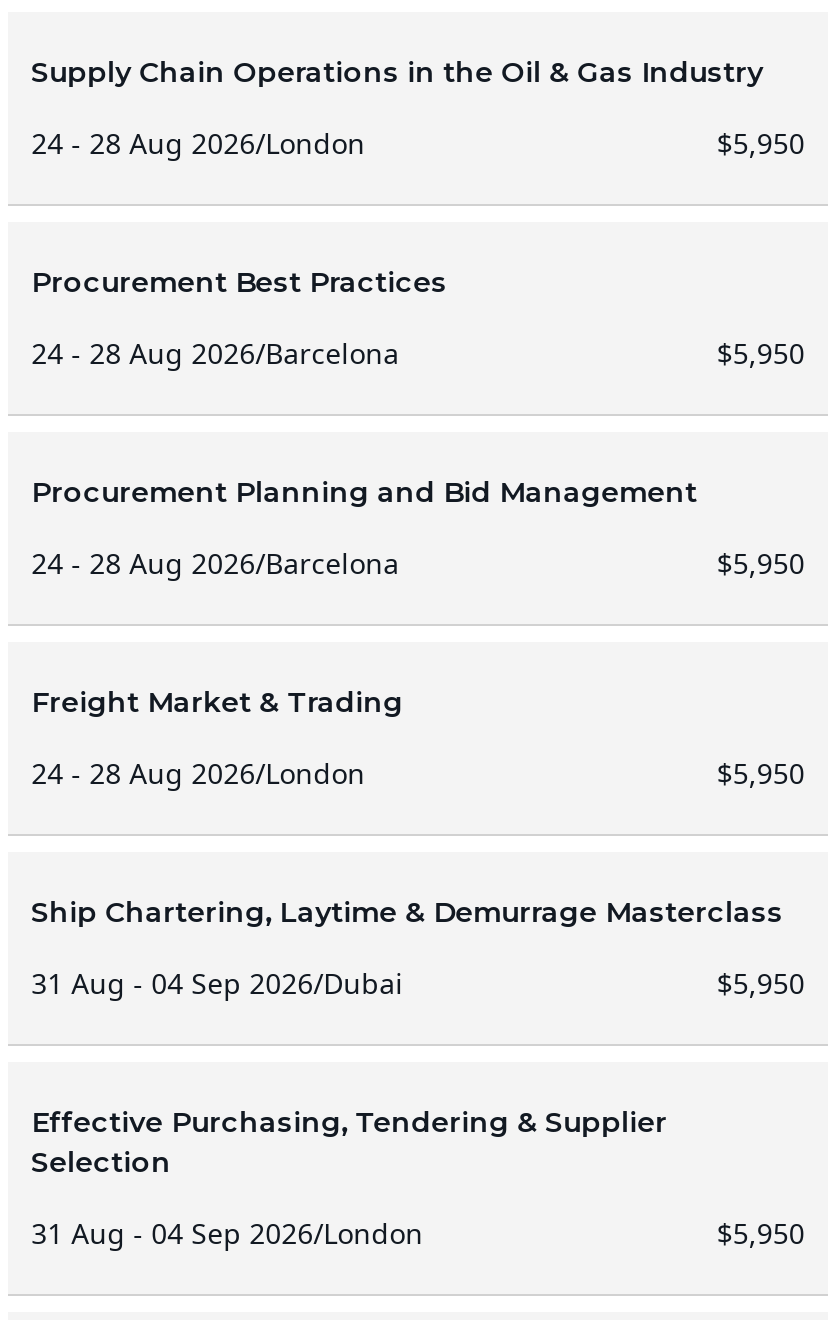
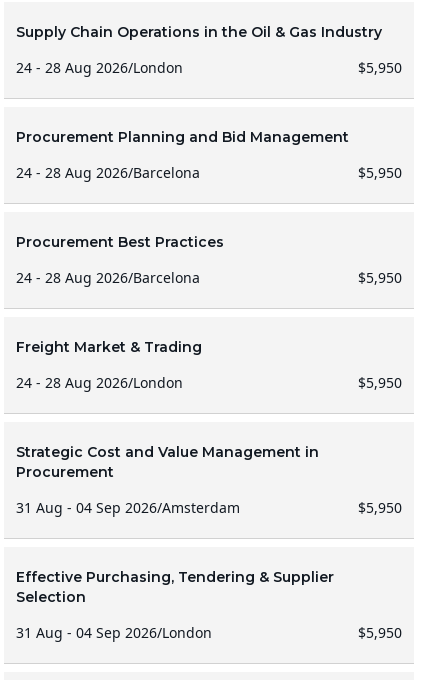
moved down: Procurement Best Practices

moved up: Procurement Planning and Bid Management

- Ship Chartering, Laytime & Demurrage Masterclass
+ Strategic Cost and Value Management in
+ Procurement

- 31 Aug - 04 Sep 2026/Dubai
+ 31 Aug - 04 Sep 2026/Amsterdam
